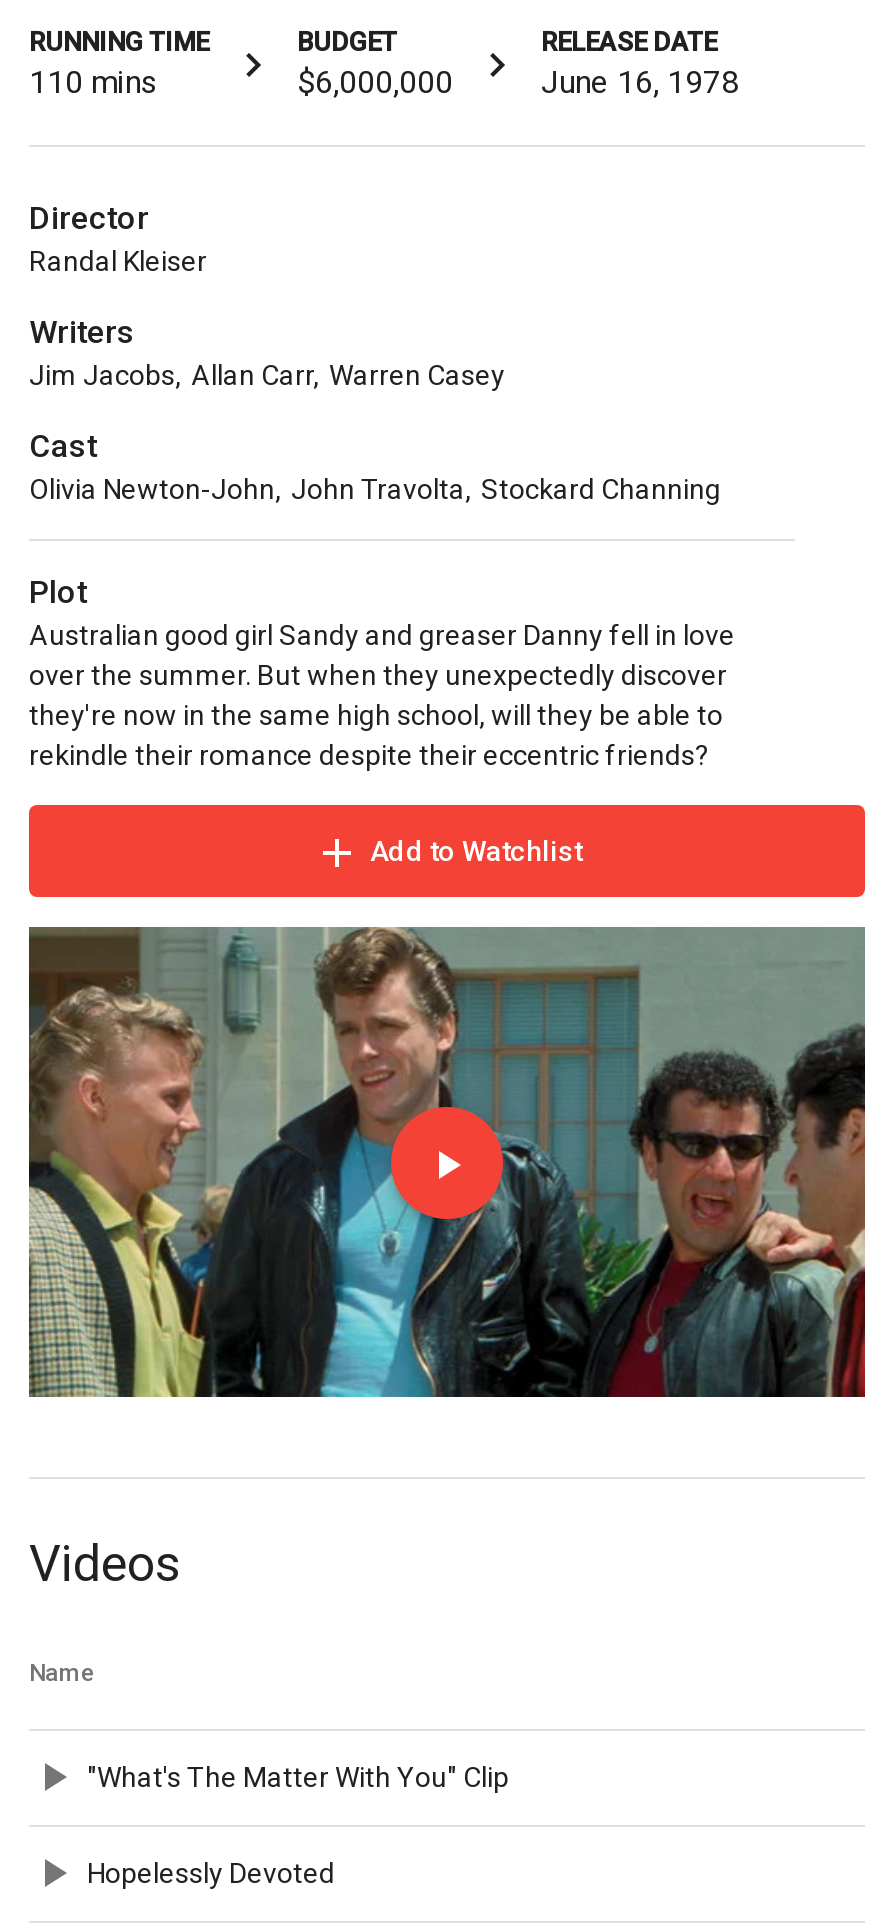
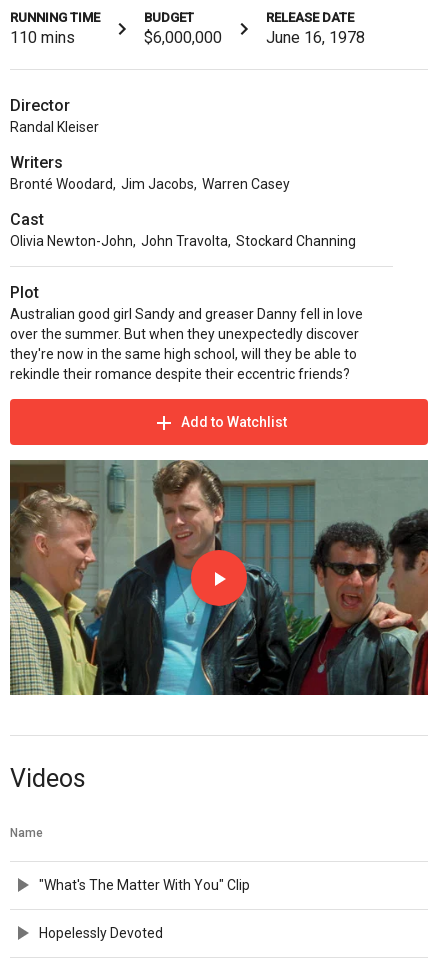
- Jim Jacobs, Allan Carr, Warren Casey
+ Bronté Woodard, Jim Jacobs, Warren Casey
